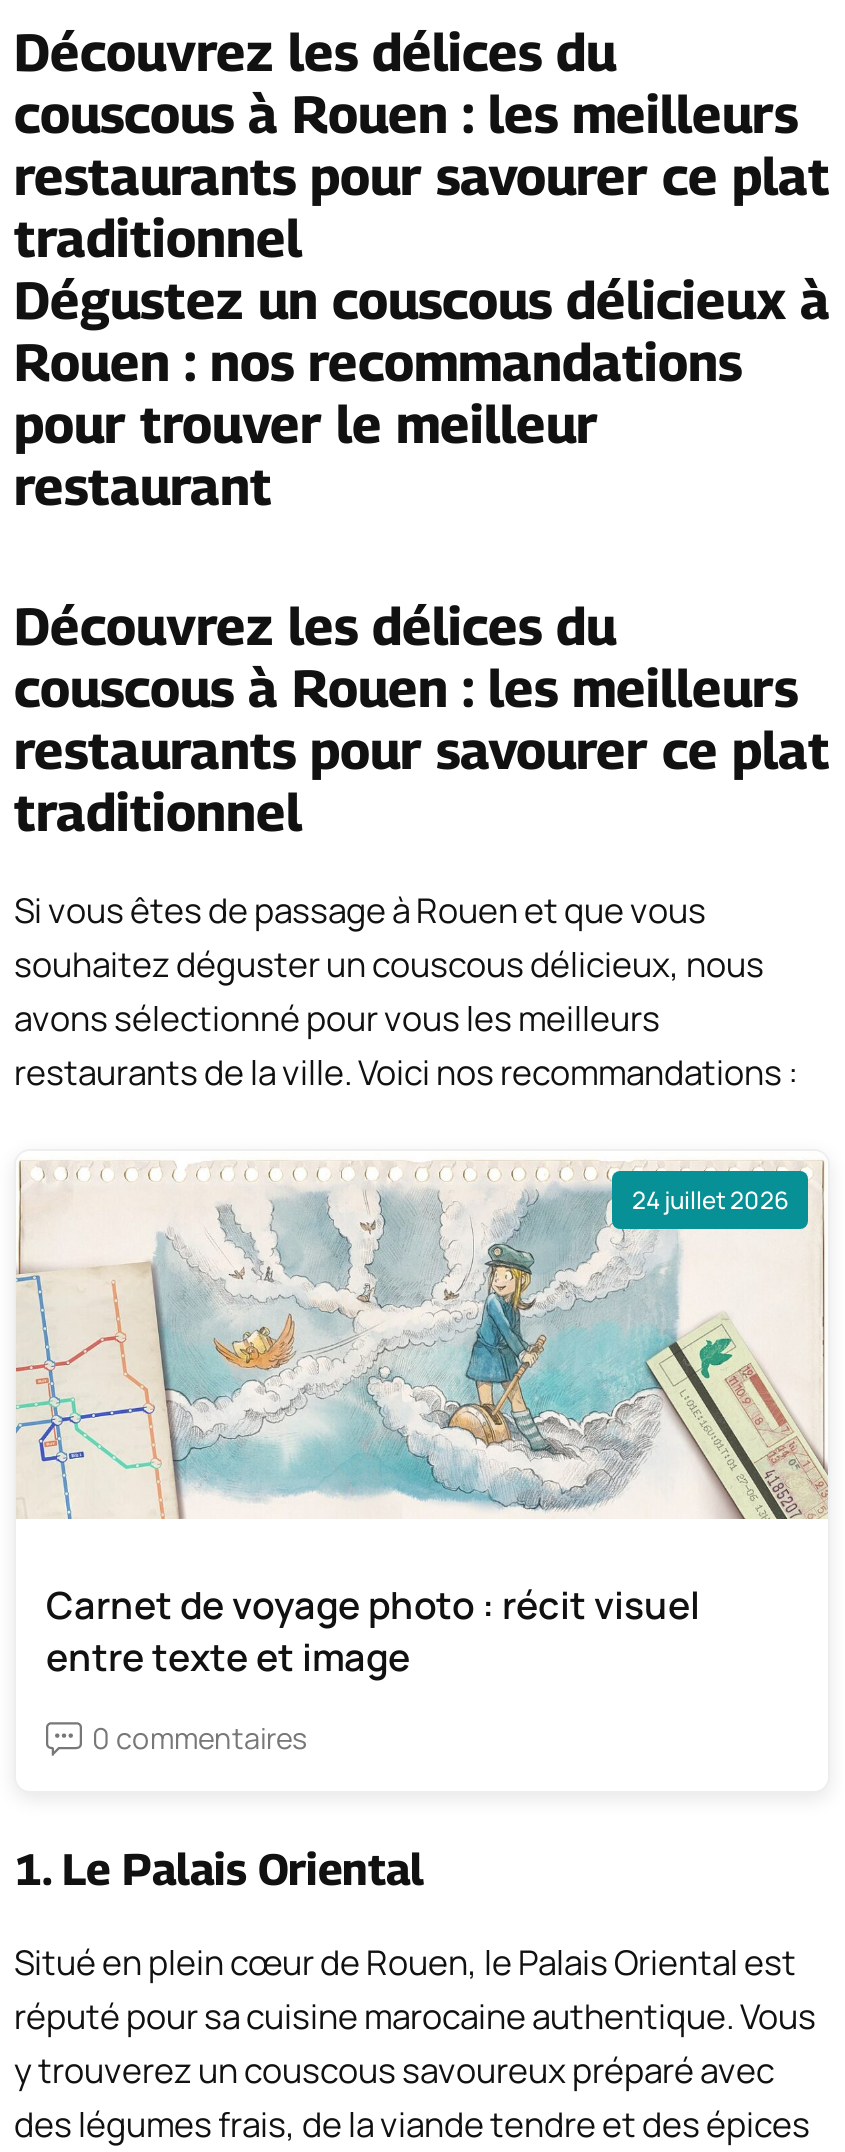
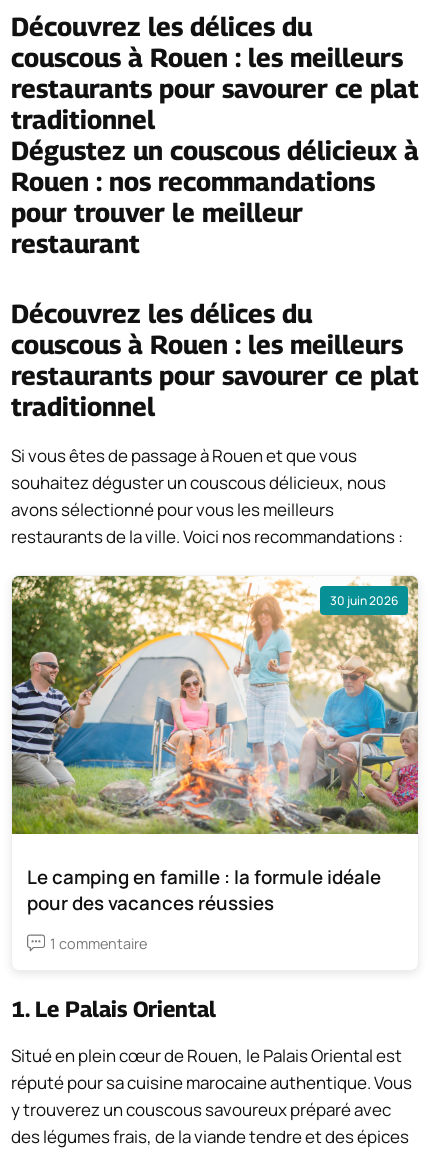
- [image]
- 24 juillet 2026
+ [image]
+ 30 juin 2026

- Carnet de voyage photo : récit visuel
- entre texte et image
+ Le camping en famille : la formule idéale
+ pour des vacances réussies

- 0 commentaires
+ 1 commentaire
